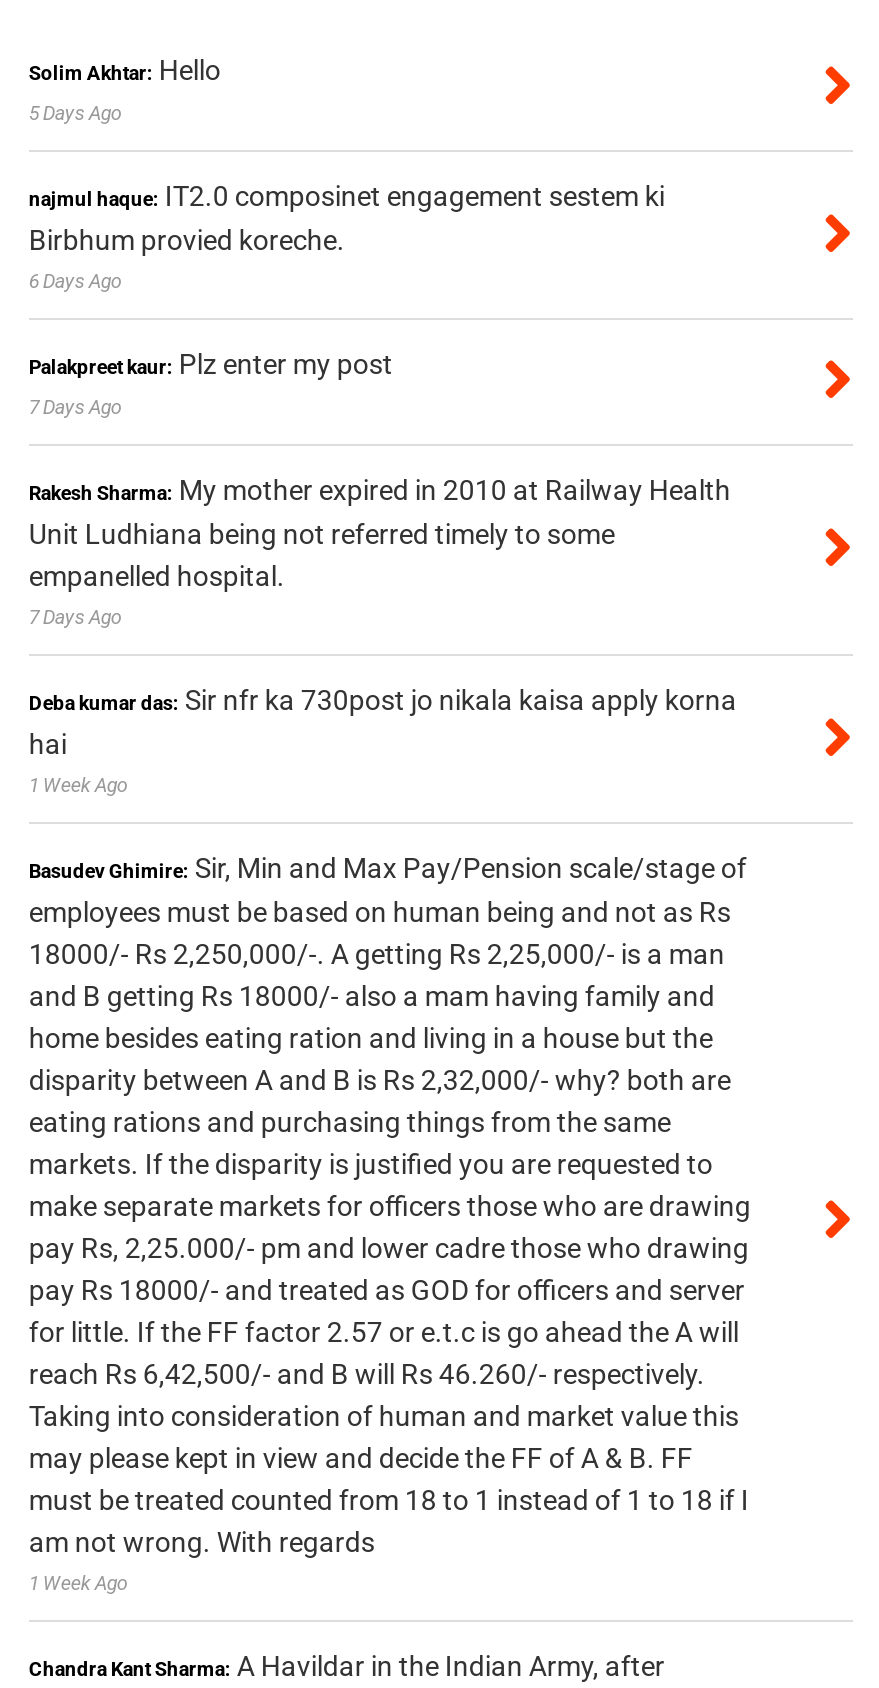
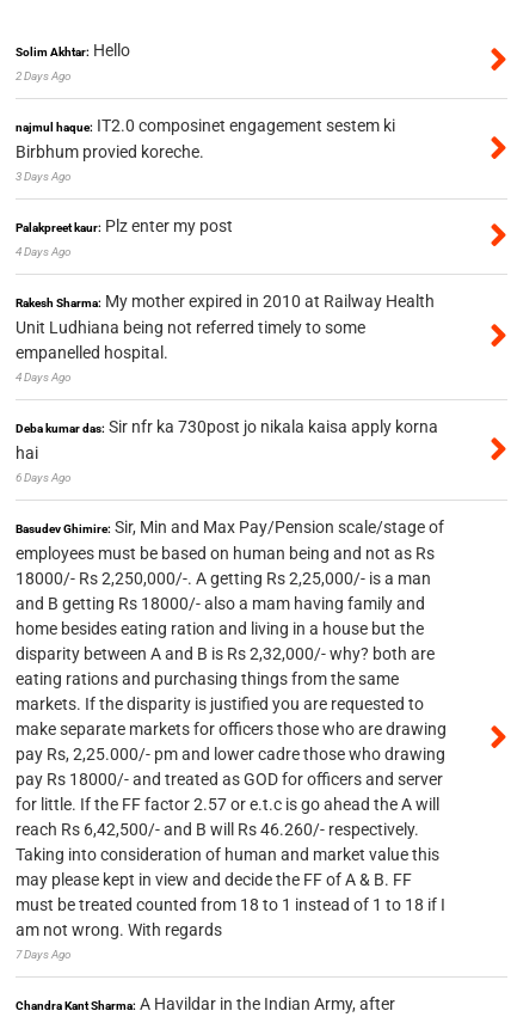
- 5 Days Ago
+ 2 Days Ago

- 6 Days Ago
+ 3 Days Ago

- 7 Days Ago
+ 4 Days Ago

- 7 Days Ago
+ 4 Days Ago

- 1 Week Ago
+ 6 Days Ago

- 1 Week Ago
+ 7 Days Ago
